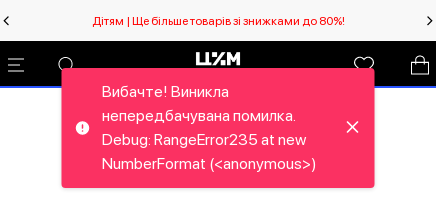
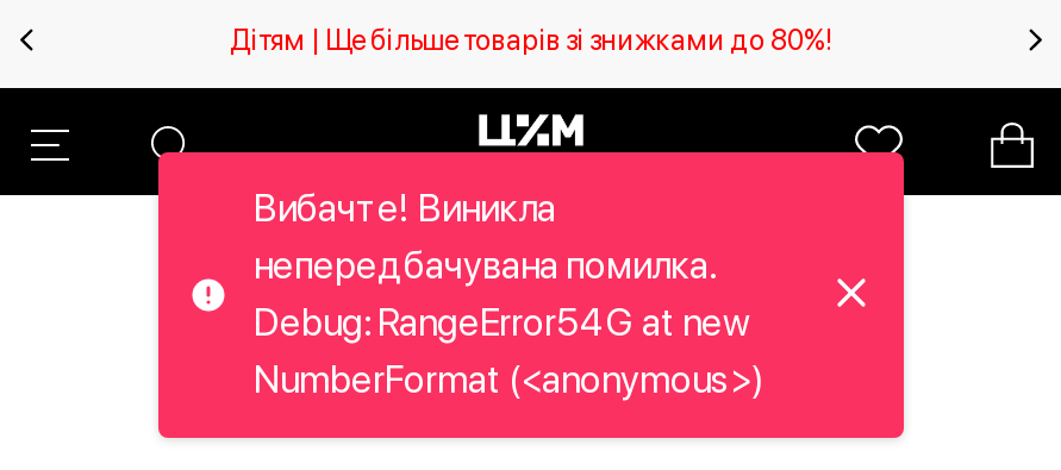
- Debug: RangeError235 at new
+ Debug: RangeError54G at new
